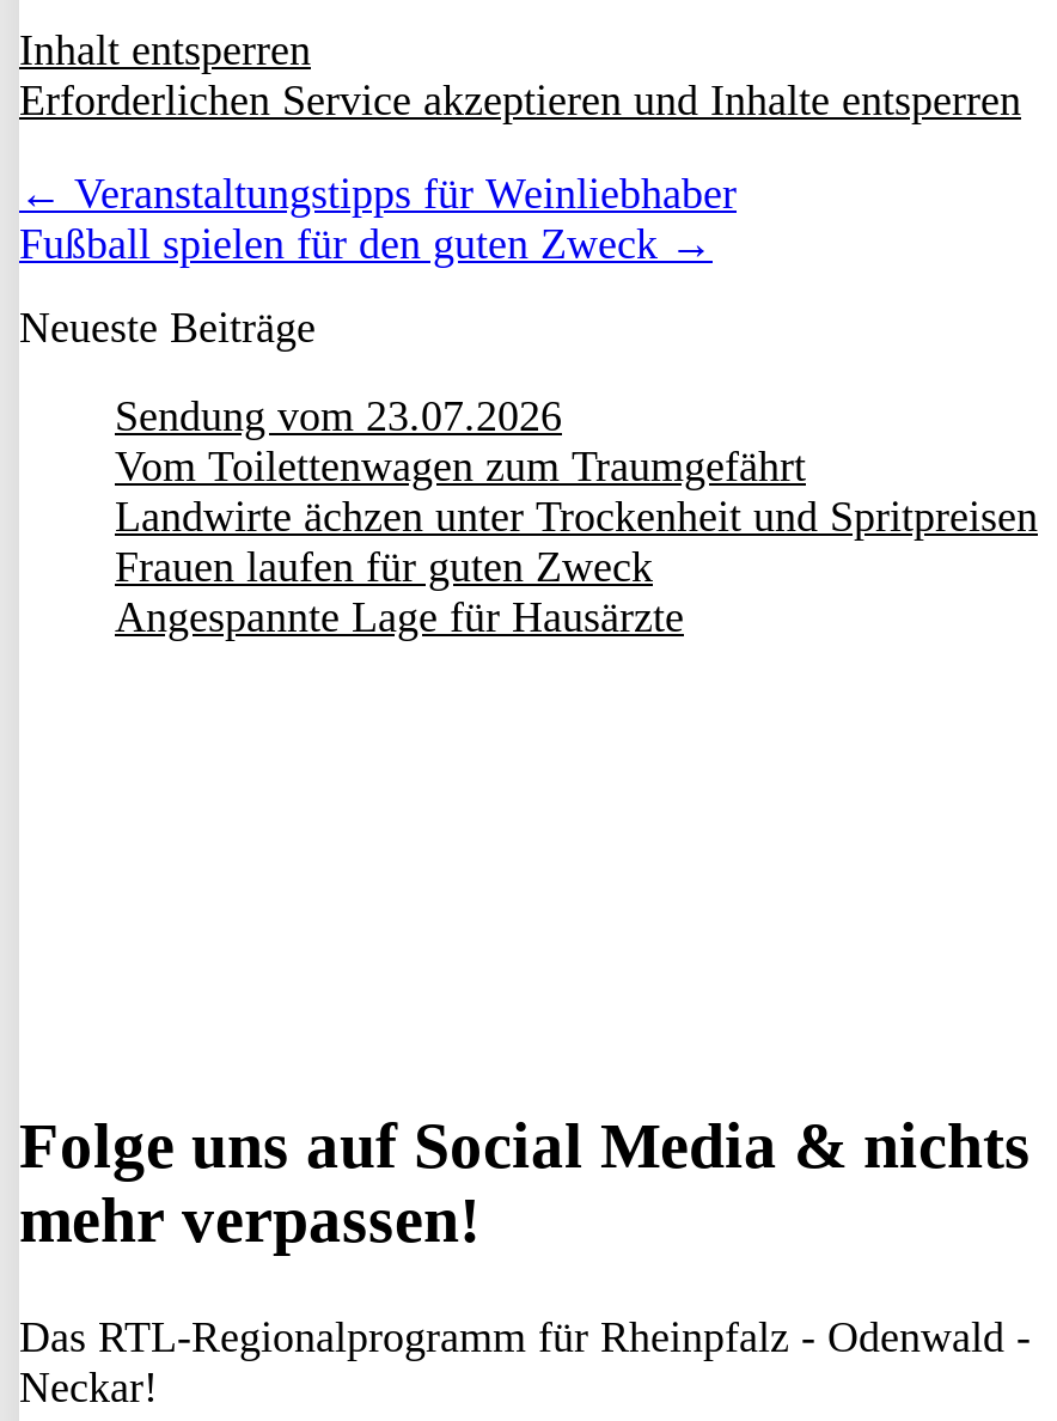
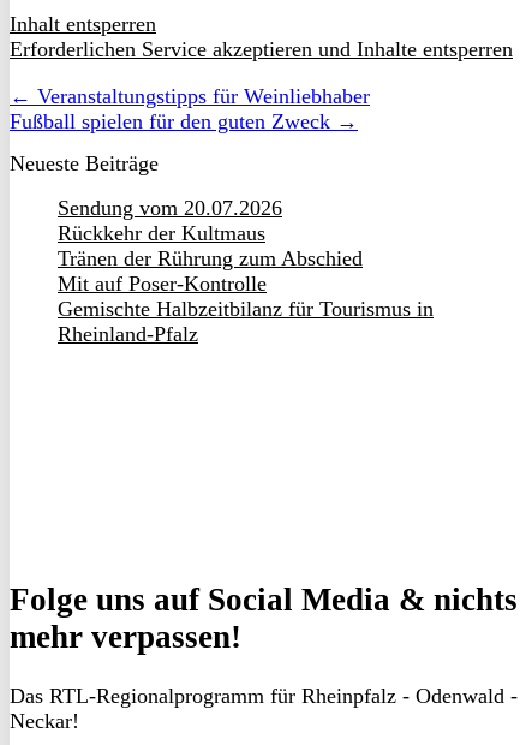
- Sendung vom 23.07.2026
- Vom Toilettenwagen zum Traumgefährt
- Landwirte ächzen unter Trockenheit und Spritpreisen
- Frauen laufen für guten Zweck
- Angespannte Lage für Hausärzte
+ Sendung vom 20.07.2026
+ Rückkehr der Kultmaus
+ Tränen der Rührung zum Abschied
+ Mit auf Poser-Kontrolle
+ Gemischte Halbzeitbilanz für Tourismus in
+ Rheinland-Pfalz
